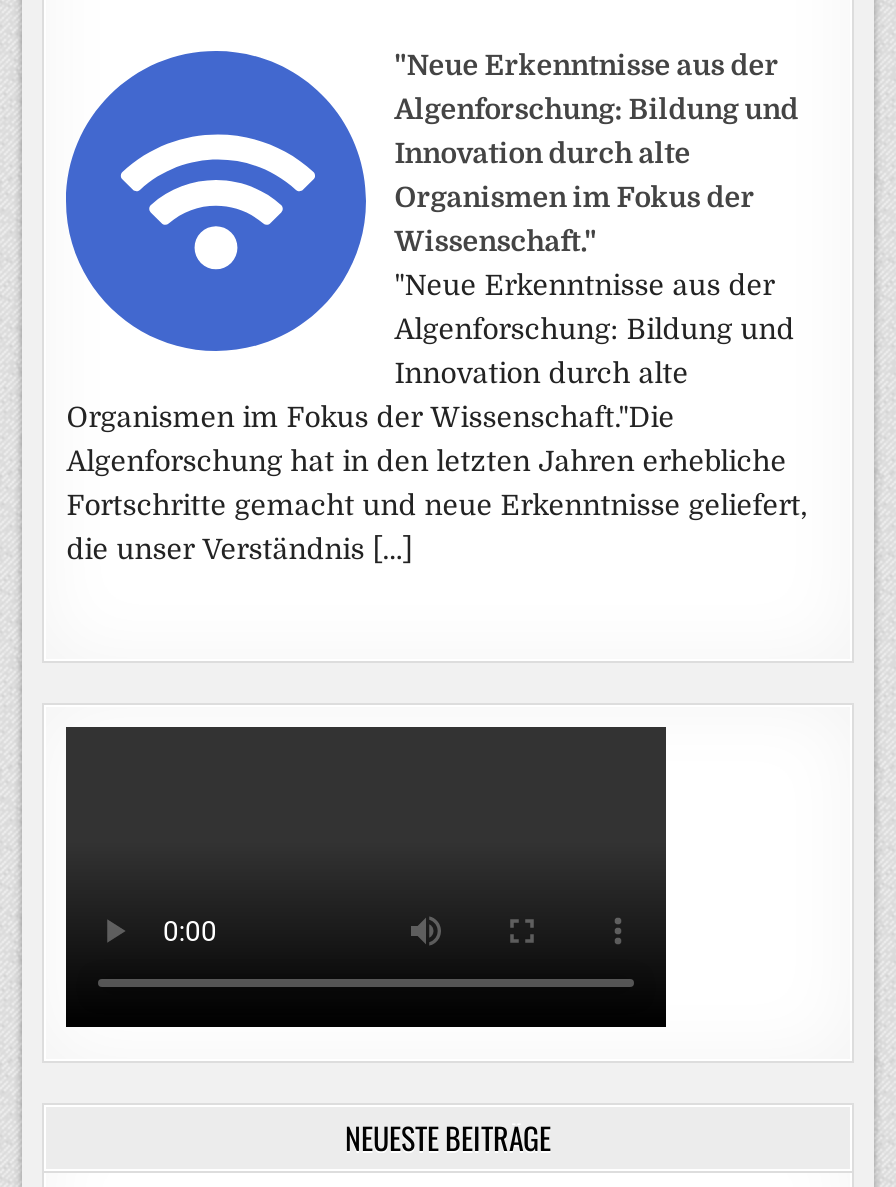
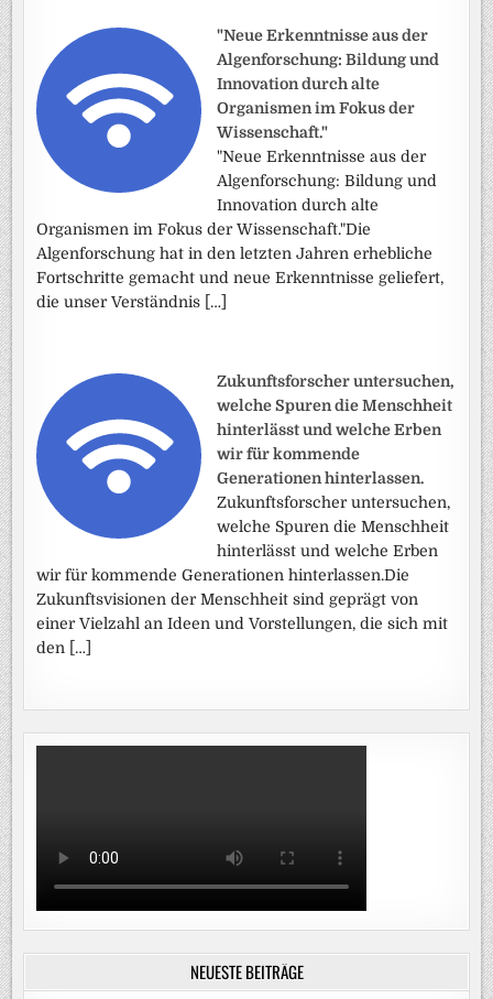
+ Zukunftsforscher untersuchen,
+ welche Spuren die Menschheit
+ hinterlässt und welche Erben
+ wir für kommende
+ Generationen hinterlassen.
+ Zukunftsforscher untersuchen,
+ welche Spuren die Menschheit
+ hinterlässt und welche Erben
+ wir für kommende Generationen hinterlassen.Die
+ Zukunftsvisionen der Menschheit sind geprägt von
+ einer Vielzahl an Ideen und Vorstellungen, die sich mit
+ den […]
